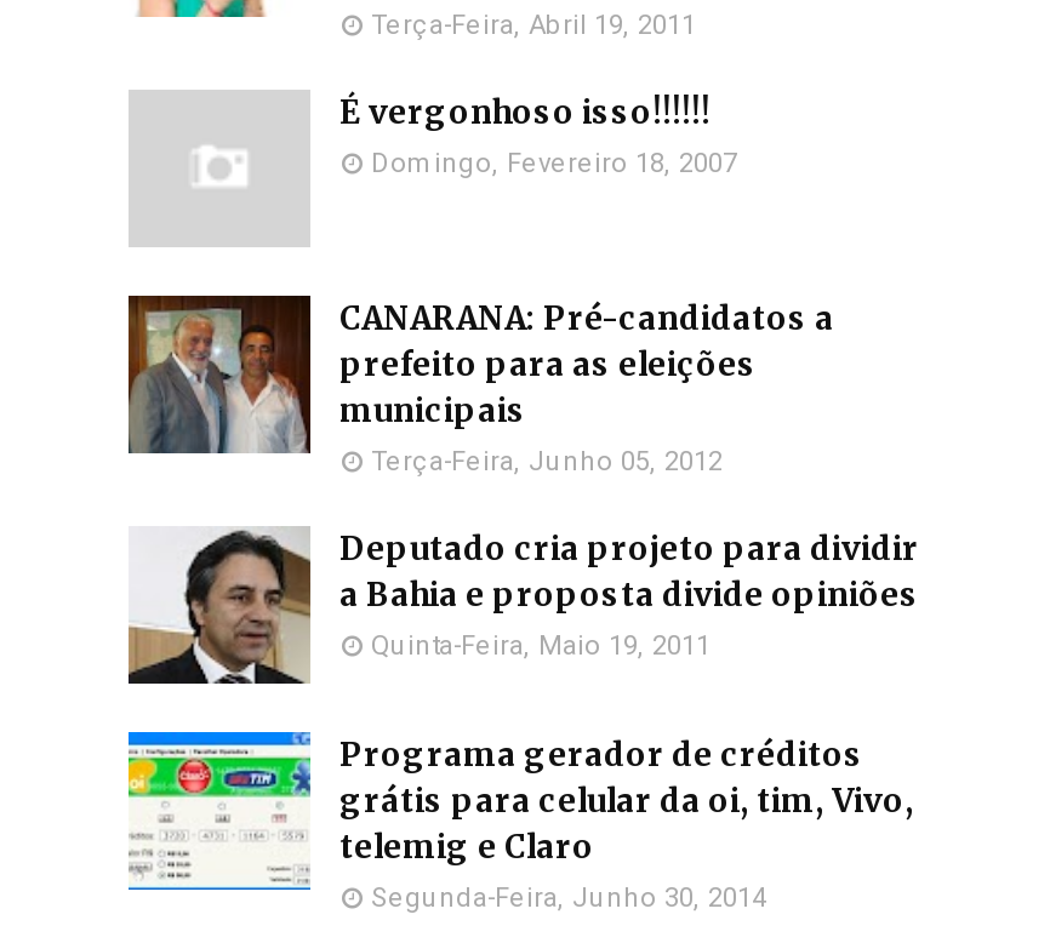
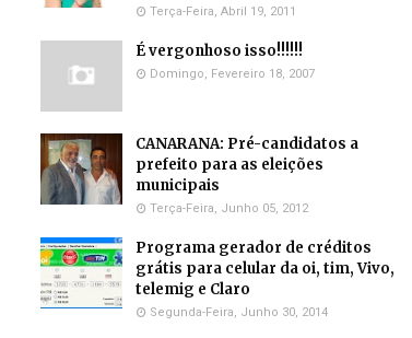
- [image]
- Deputado cria projeto para dividir
- a Bahia e proposta divide opiniões
- Quinta-Feira, Maio 19, 2011
